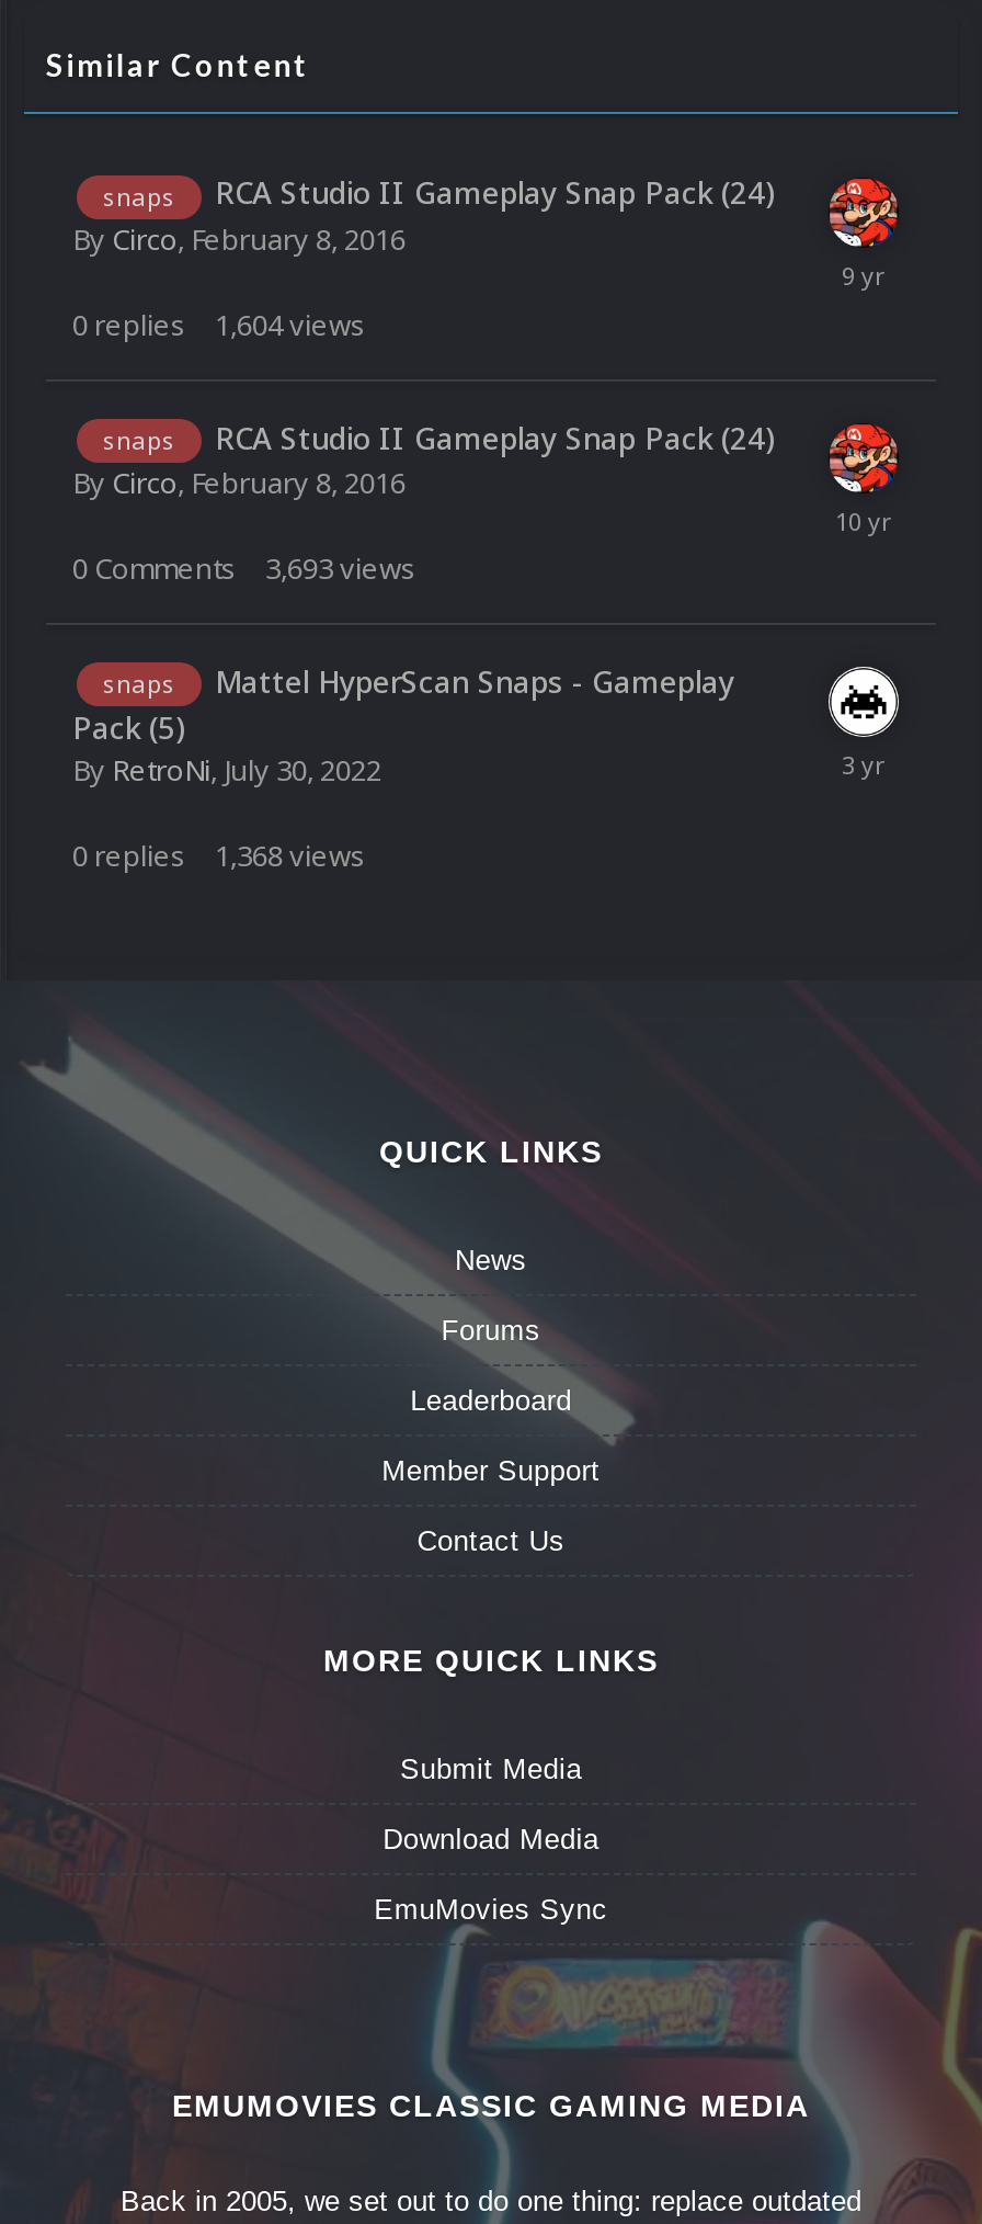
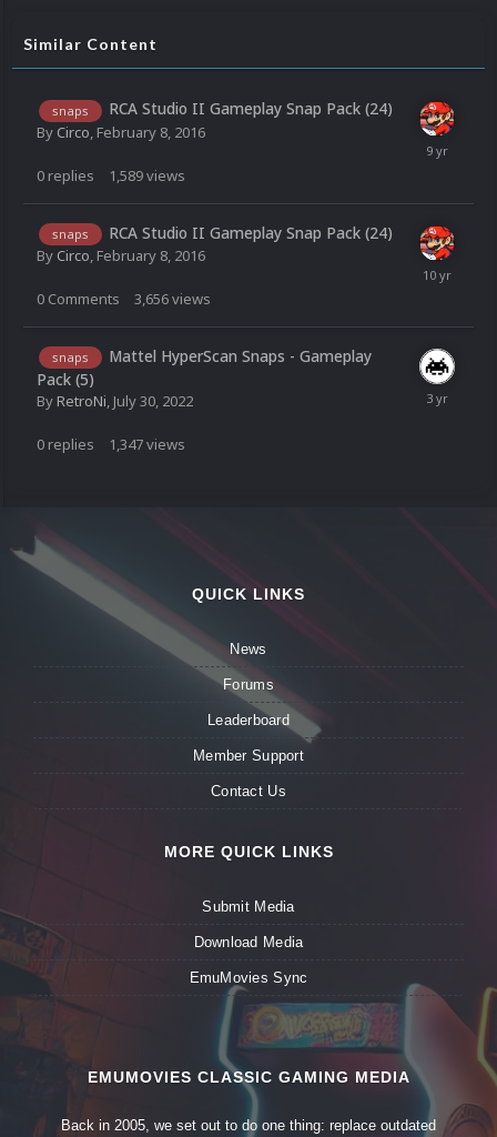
- 0 replies 1,604 views
+ 0 replies 1,589 views

- 0 Comments 3,693 views
+ 0 Comments 3,656 views

- 0 replies 1,368 views
+ 0 replies 1,347 views
